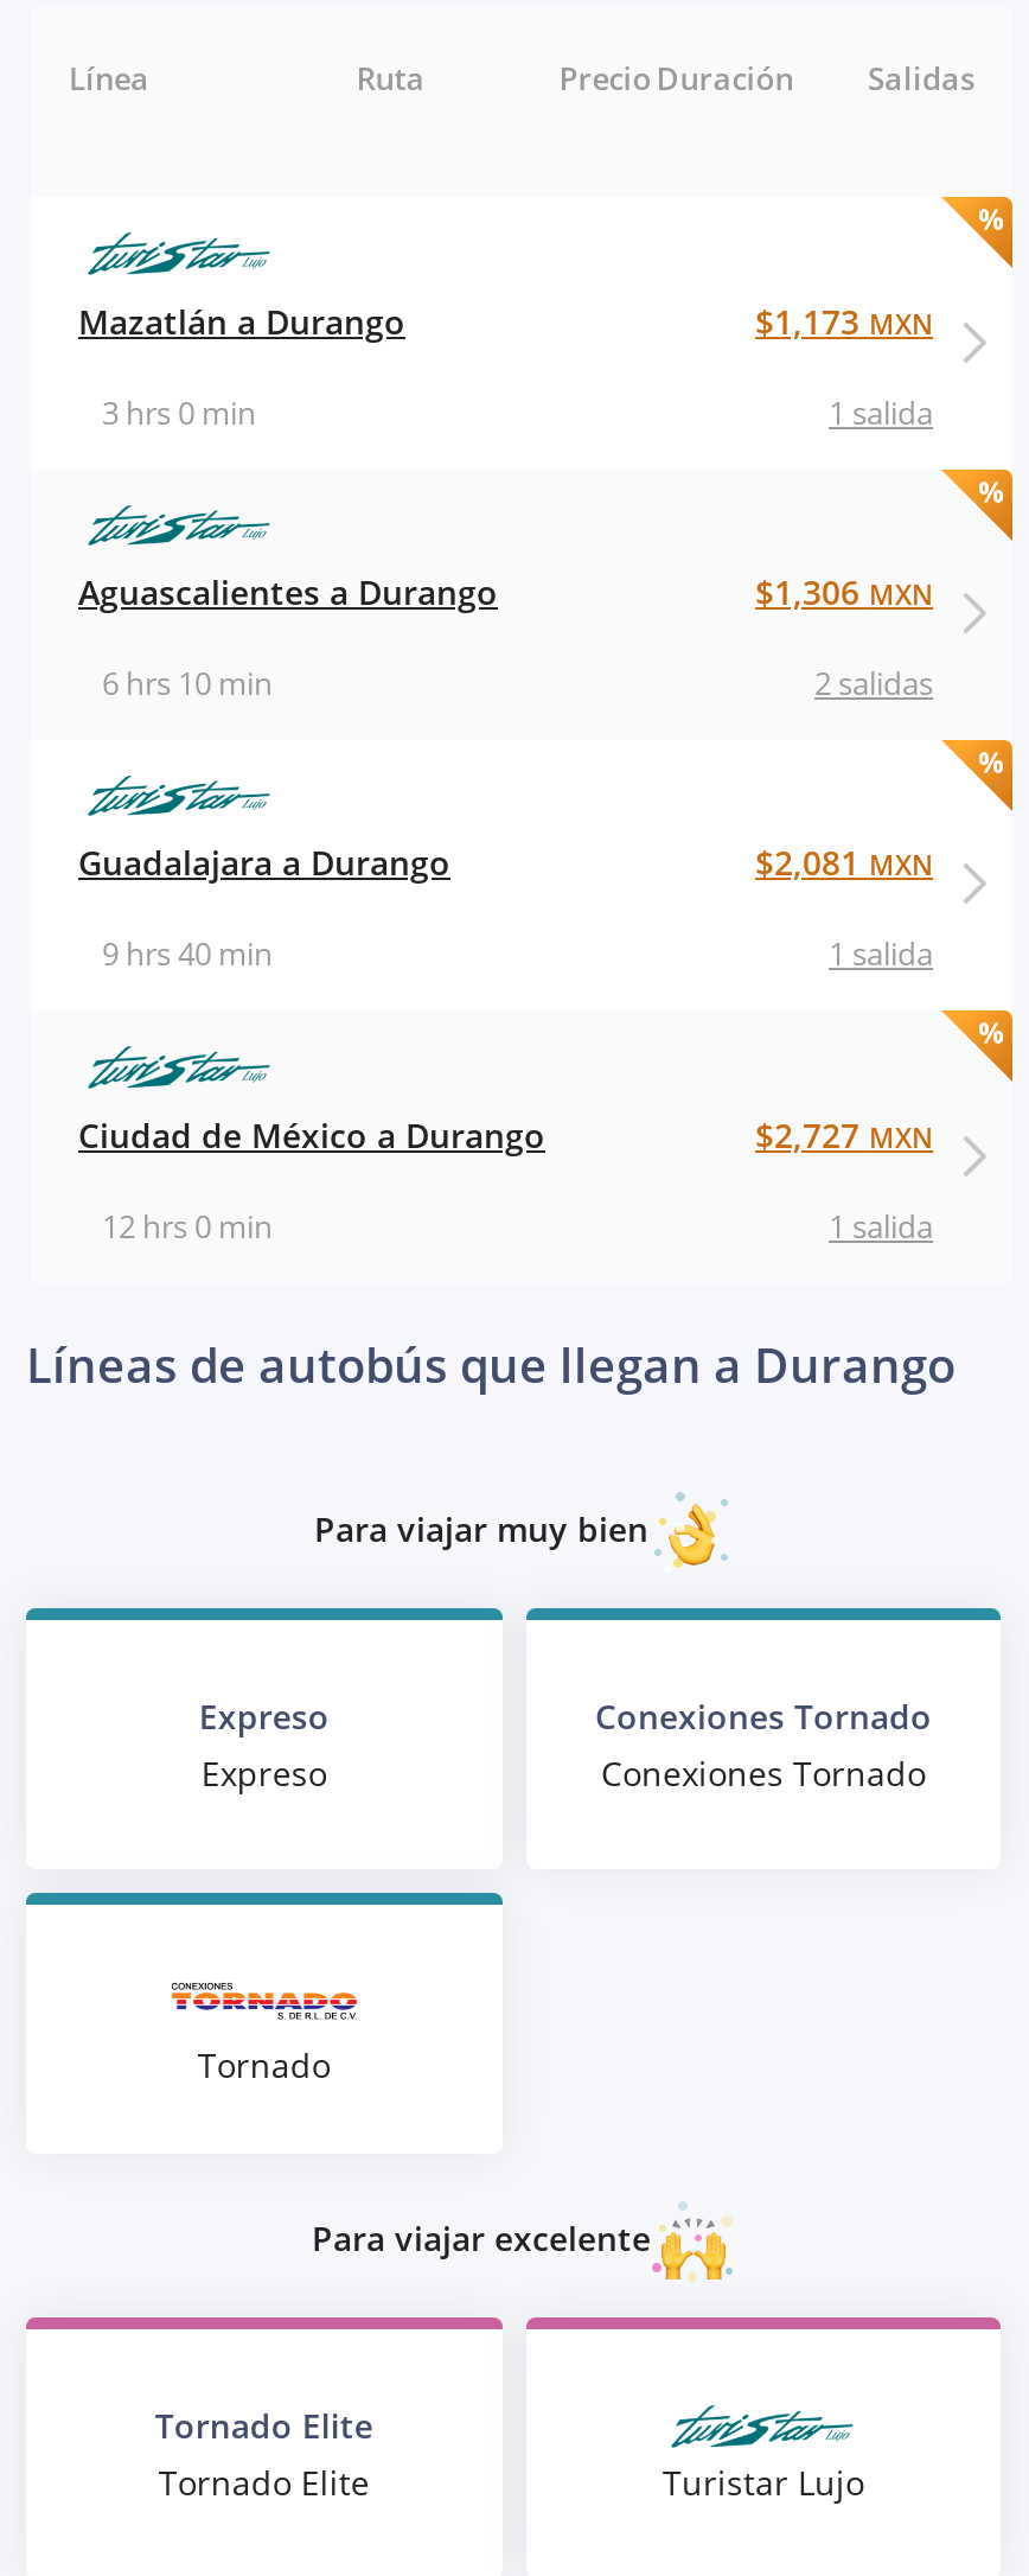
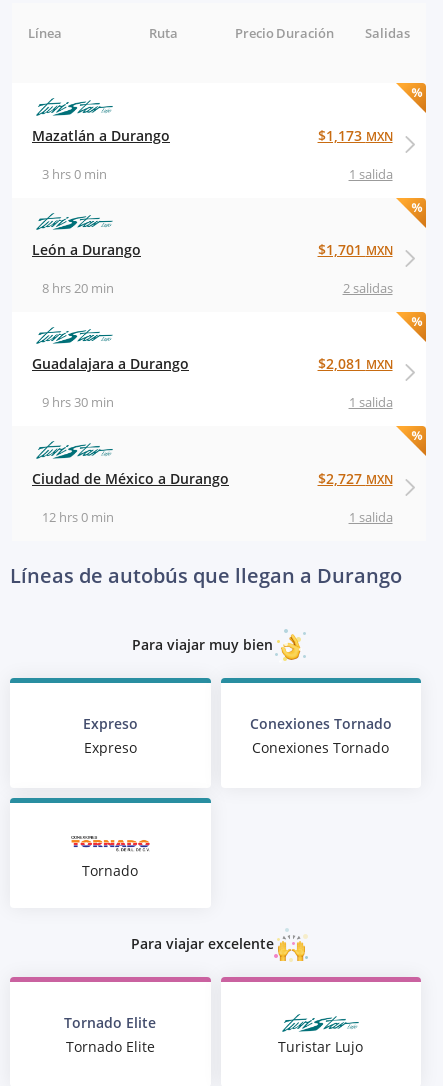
- Aguascalientes a Durango
+ León a Durango

- $1,306 MXN
+ $1,701 MXN

- 6 hrs 10 min
+ 8 hrs 20 min

- 9 hrs 40 min
+ 9 hrs 30 min
